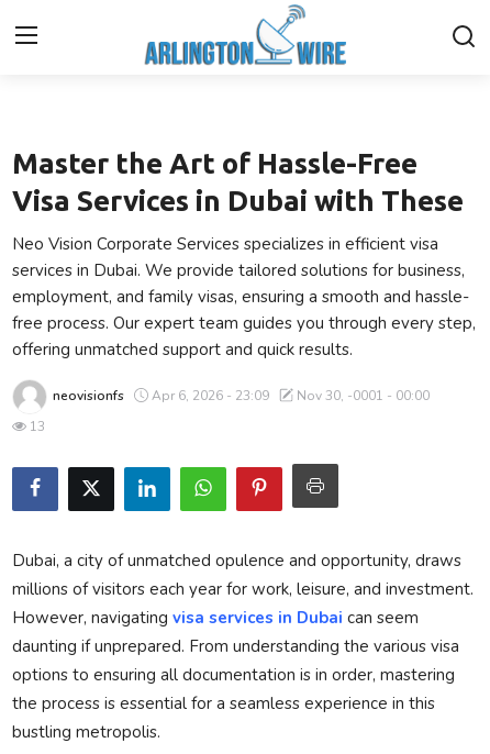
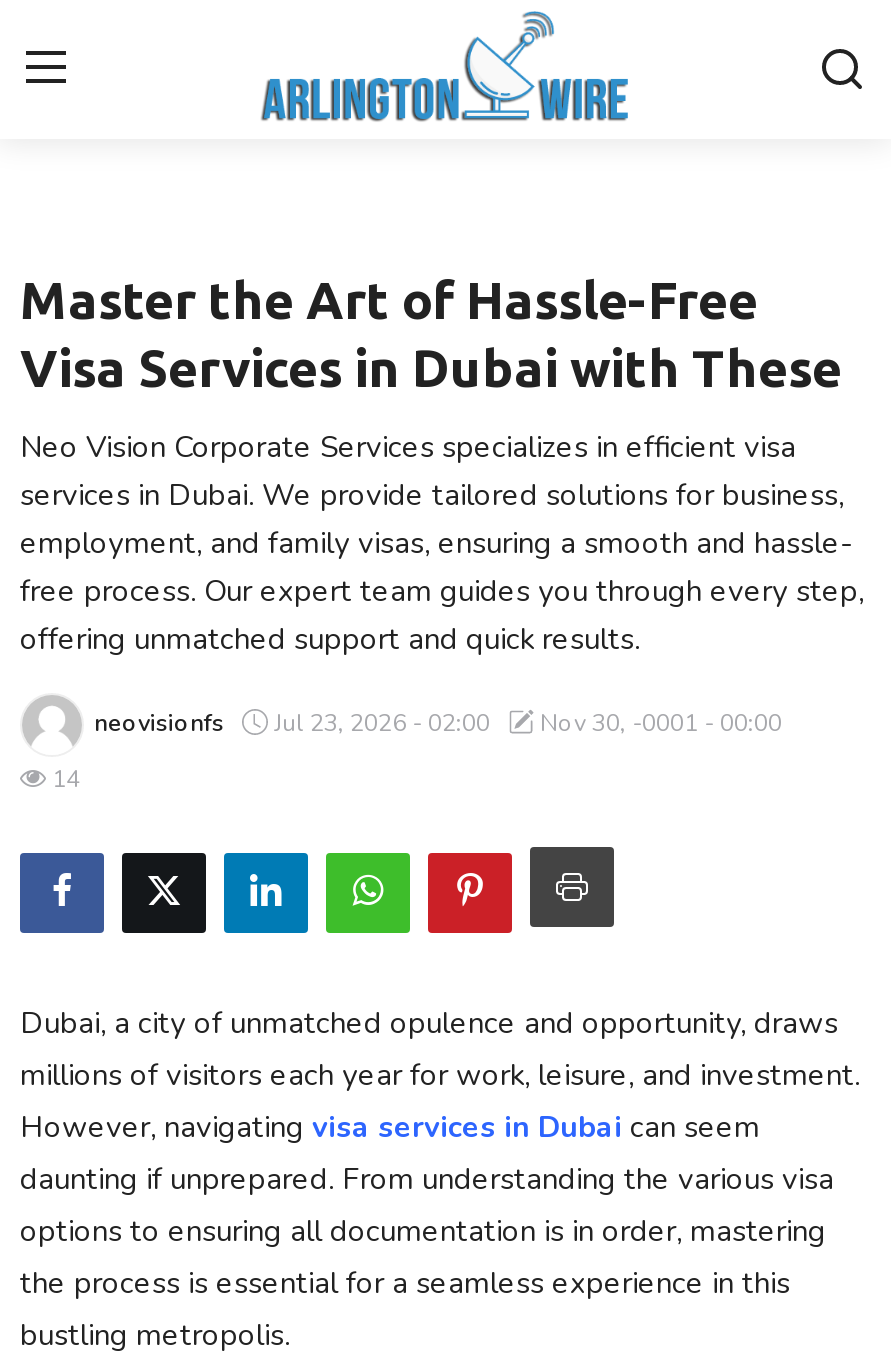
- neovisionfs Apr 6, 2026 - 23:09 Nov 30, -0001 - 00:00
+ neovisionfs Jul 23, 2026 - 02:00 Nov 30, -0001 - 00:00

- 13
+ 14
